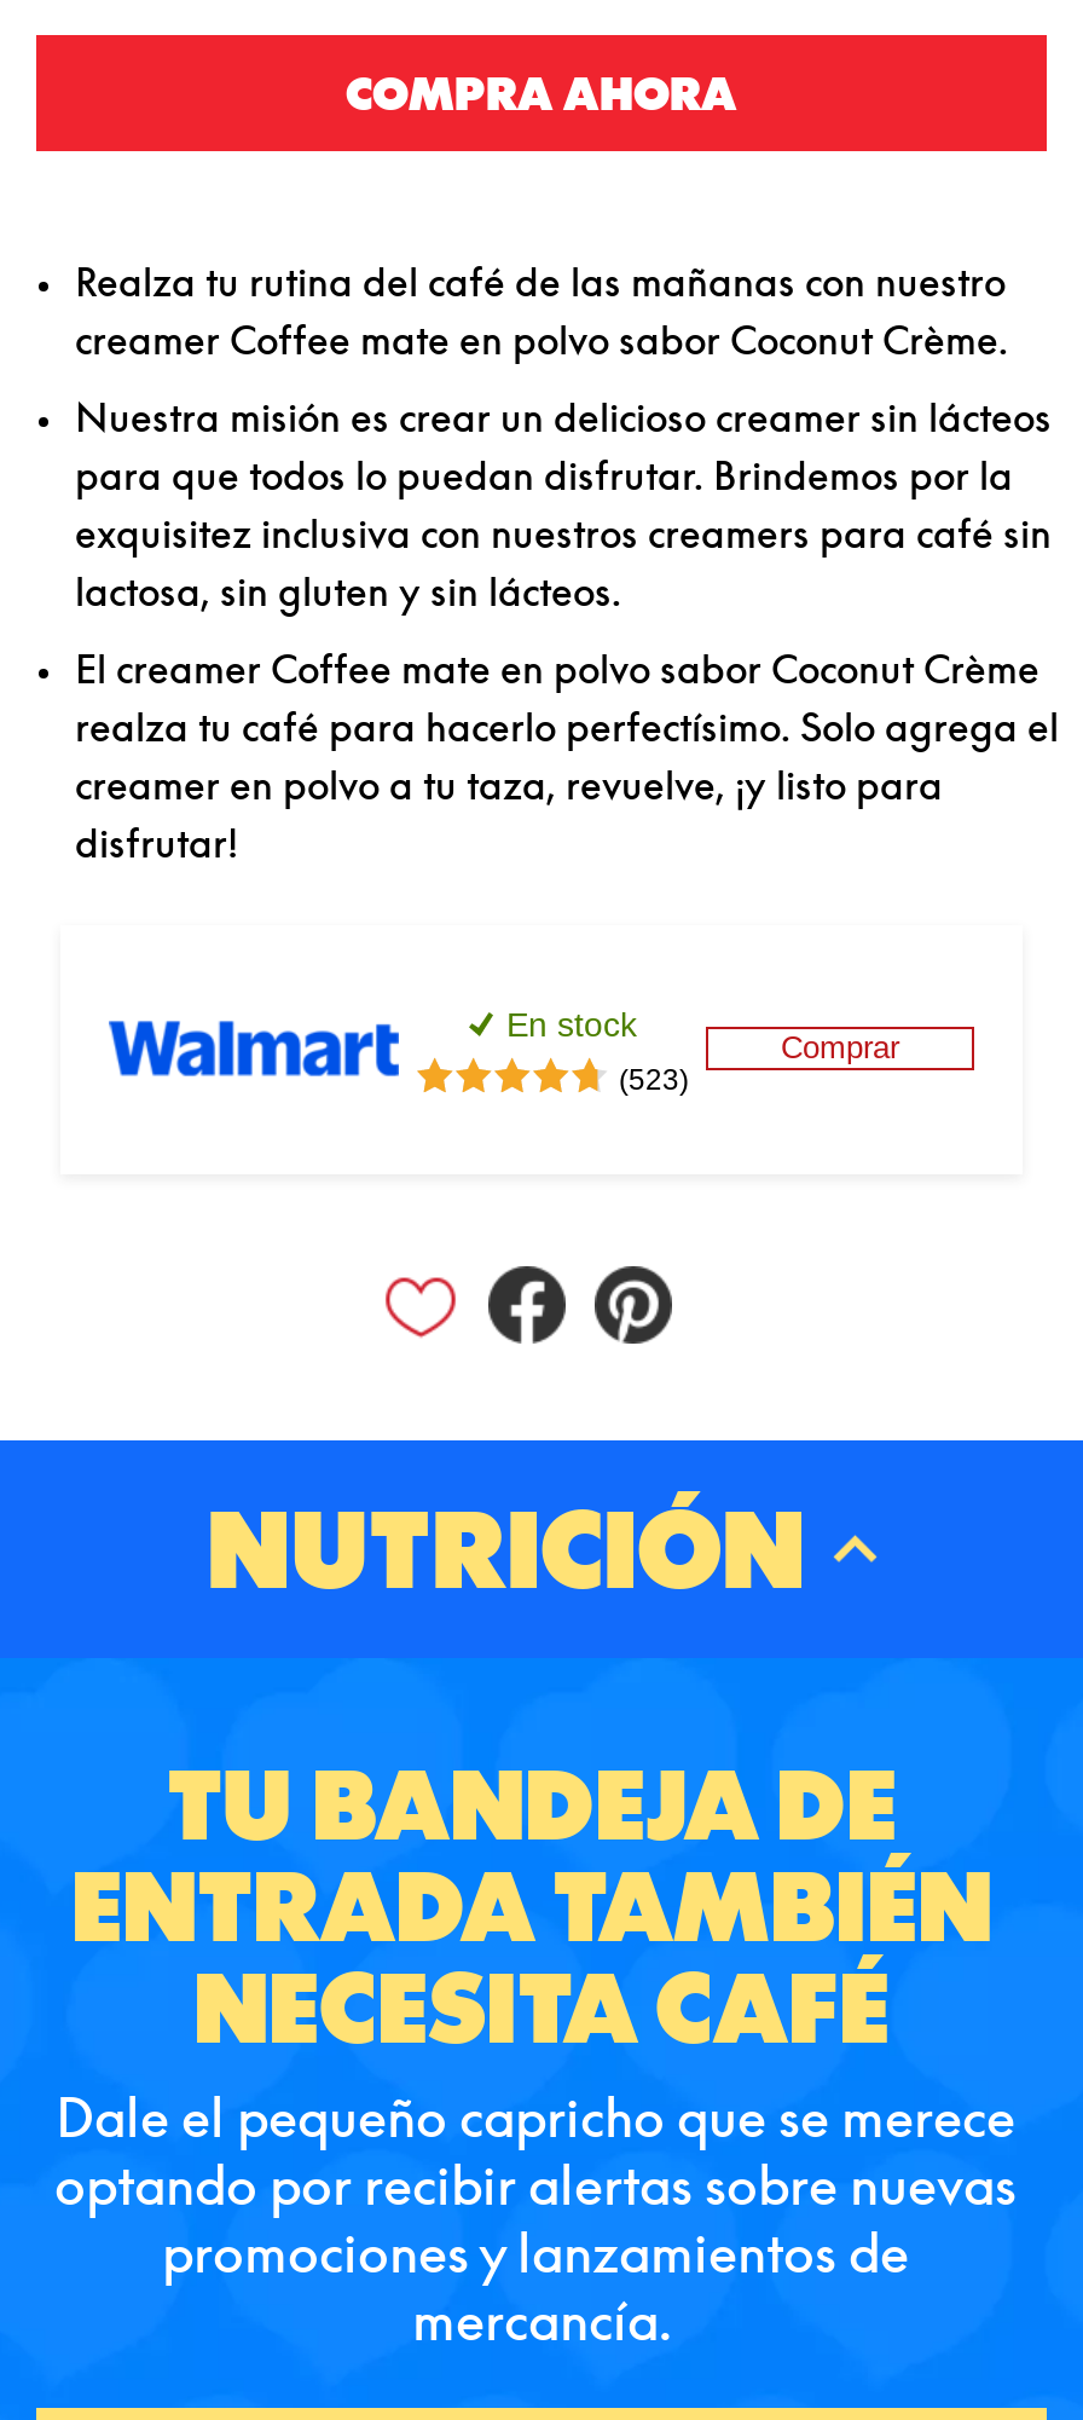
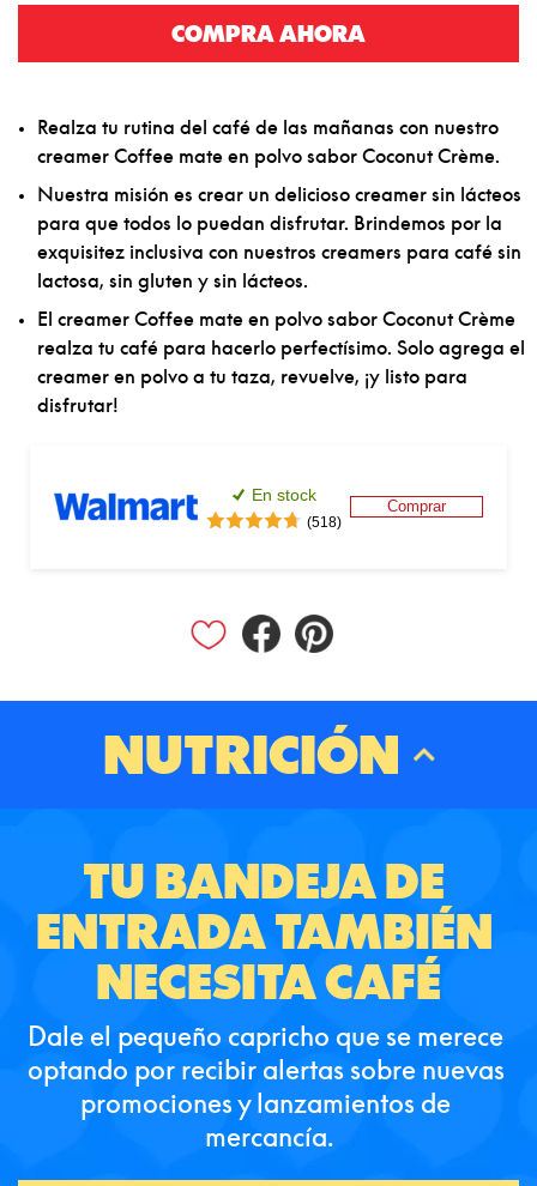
- (523)
+ (518)
